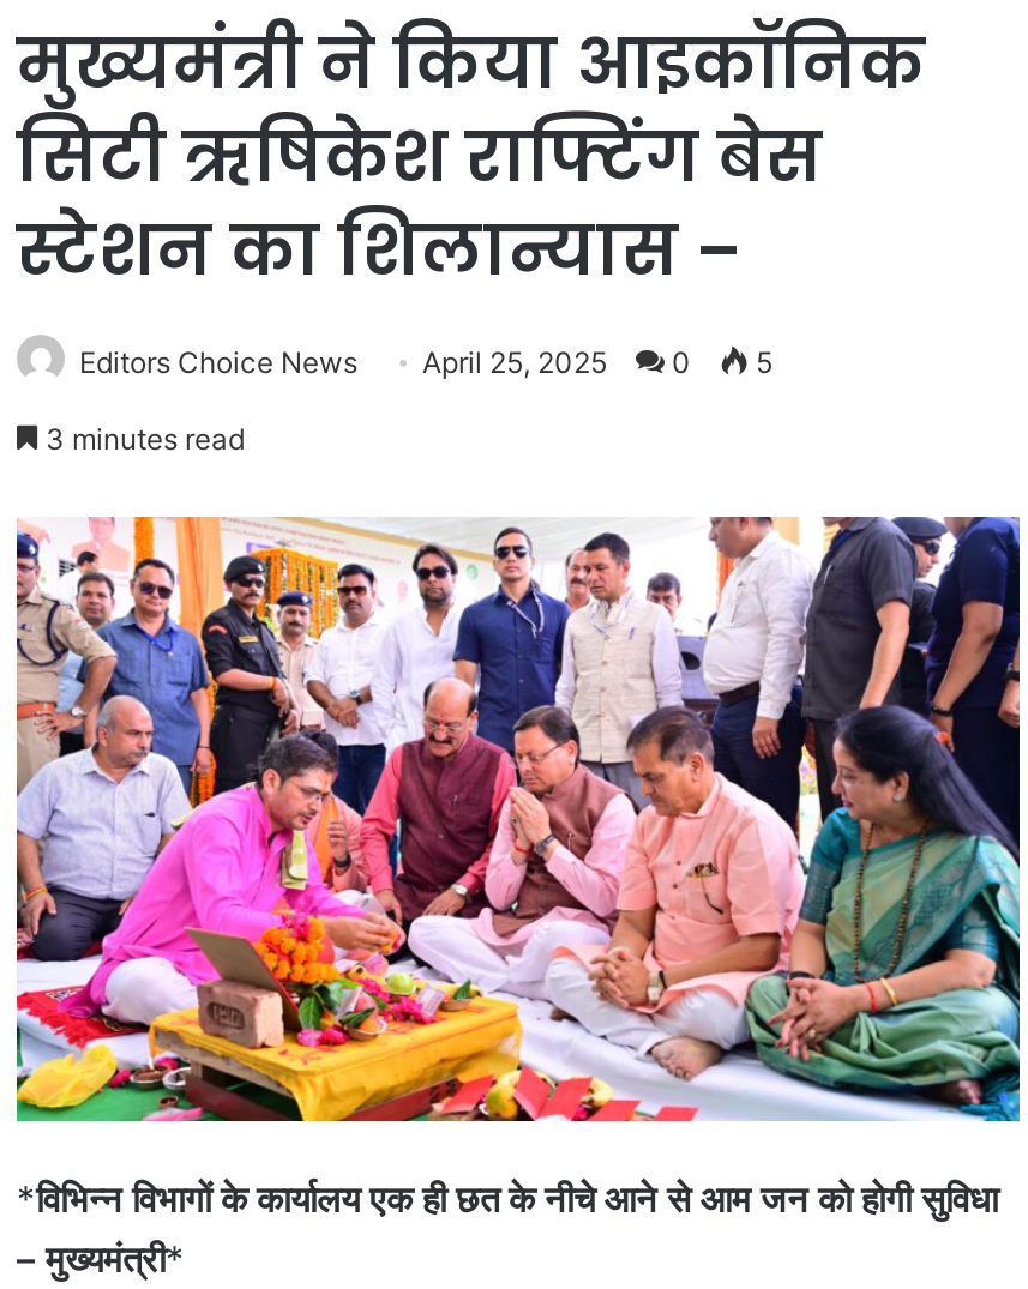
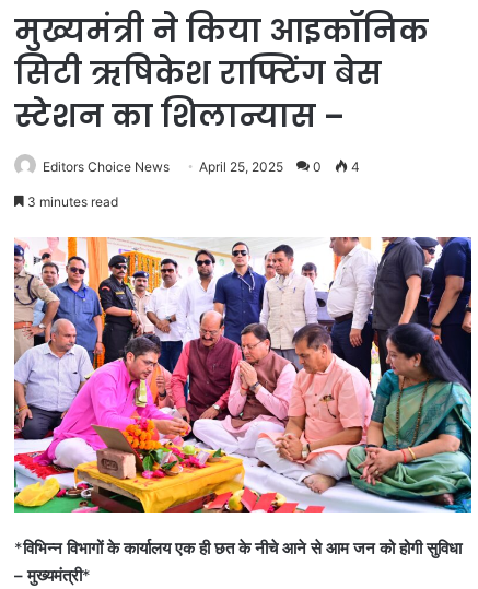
- Editors Choice News April 25, 2025 0 5
+ Editors Choice News April 25, 2025 0 4
